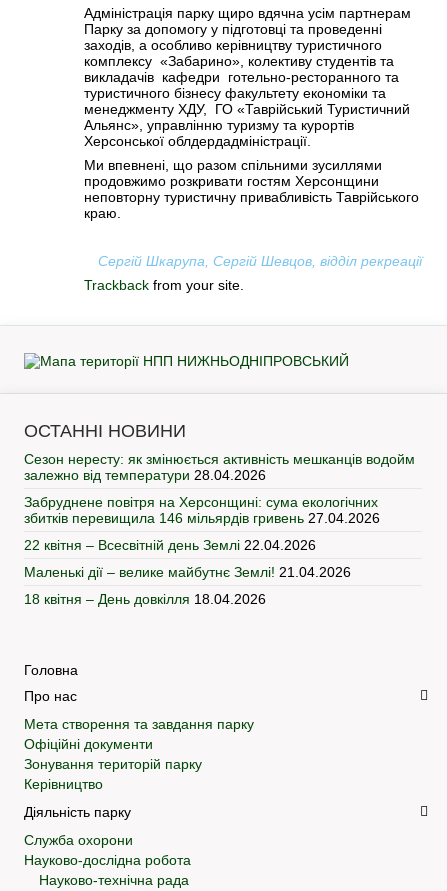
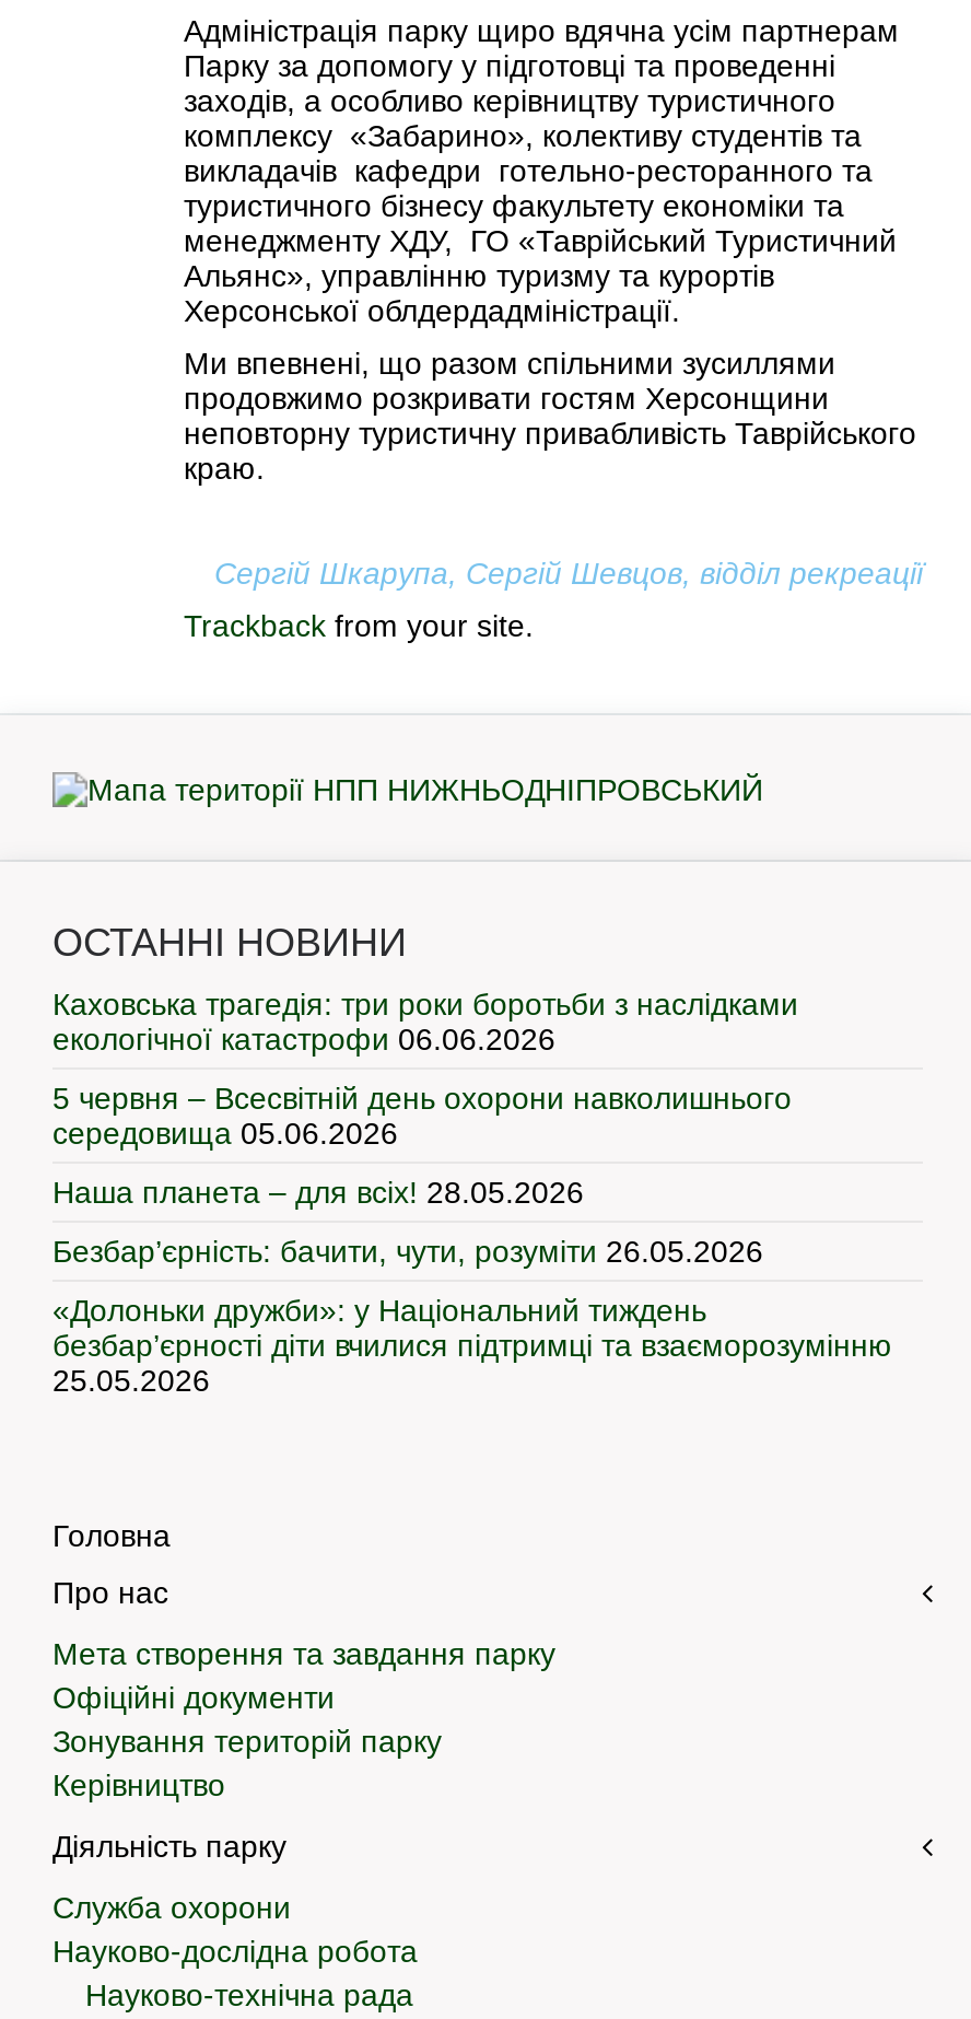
- Сезон нересту: як змінюється активність мешканців водойм
- залежно від температури 28.04.2026
+ Каховська трагедія: три роки боротьби з наслідками
+ екологічної катастрофи 06.06.2026

- Забруднене повітря на Херсонщині: сума екологічних
- збитків перевищила 146 мільярдів гривень 27.04.2026
+ 5 червня – Всесвітній день охорони навколишнього
+ середовища 05.06.2026

- 22 квітня – Всесвітній день Землі 22.04.2026
+ Наша планета – для всіх! 28.05.2026

- Маленькі дії – велике майбутнє Землі! 21.04.2026
+ Безбар’єрність: бачити, чути, розуміти 26.05.2026

- 18 квітня – День довкілля 18.04.2026
+ «Долоньки дружби»: у Національний тиждень
+ безбар’єрності діти вчилися підтримці та взаєморозумінню
+ 25.05.2026
